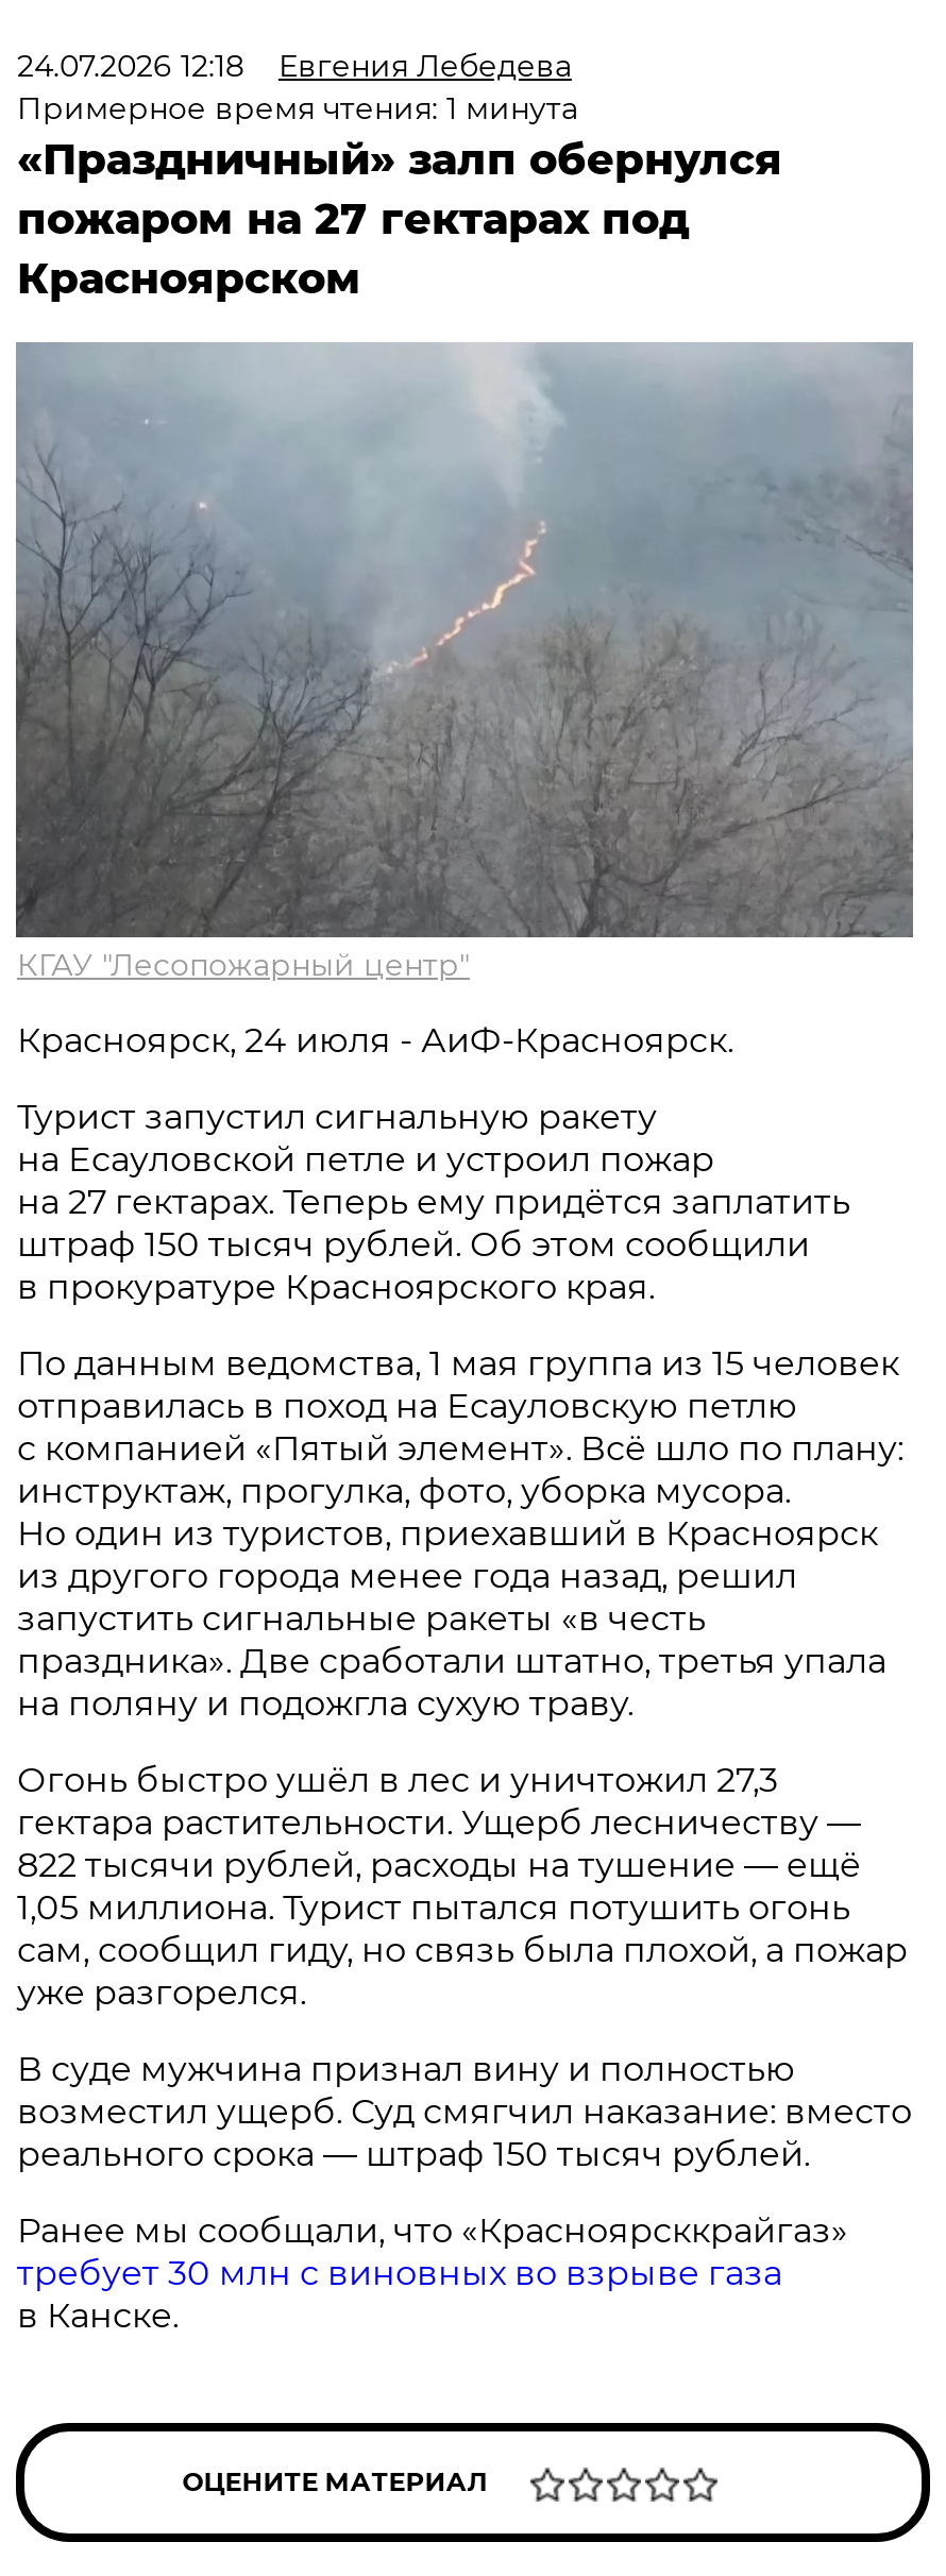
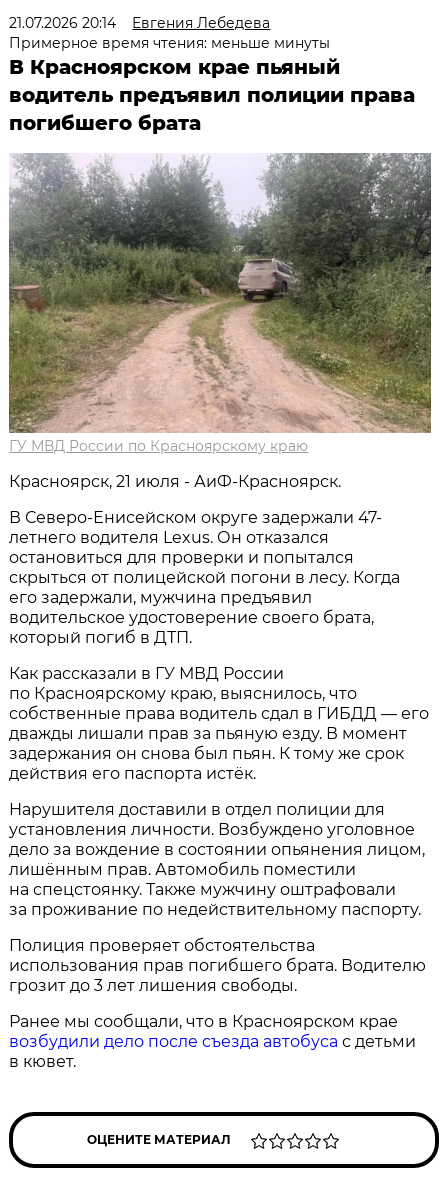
- 24.07.2026 12:18 Евгения Лебедева
+ 21.07.2026 20:14 Евгения Лебедева

- Примерное время чтения: 1 минута
- «Праздничный» залп обернулся
- пожаром на 27 гектарах под
- Красноярском
+ Примерное время чтения: меньше минуты
+ В Красноярском крае пьяный
+ водитель предъявил полиции права
+ погибшего брата

- [image]
- КГАУ "Лесопожарный центр"
+ [image]
+ ГУ МВД России по Красноярскому краю

- Красноярск, 24 июля - АиФ-Красноярск.
+ Красноярск, 21 июля - АиФ-Красноярск.

- Турист запустил сигнальную ракету
- на Есауловской петле и устроил пожар
- на 27 гектарах. Теперь ему придётся заплатить
- штраф 150 тысяч рублей. Об этом сообщили
- в прокуратуре Красноярского края.
+ В Северо-Енисейском округе задержали 47-
+ летнего водителя Lexus. Он отказался
+ остановиться для проверки и попытался
+ скрыться от полицейской погони в лесу. Когда
+ его задержали, мужчина предъявил
+ водительское удостоверение своего брата,
+ который погиб в ДТП.

- По данным ведомства, 1 мая группа из 15 человек
- отправилась в поход на Есауловскую петлю
- с компанией «Пятый элемент». Всё шло по плану:
- инструктаж, прогулка, фото, уборка мусора.
- Но один из туристов, приехавший в Красноярск
- из другого города менее года назад, решил
- запустить сигнальные ракеты «в честь
- праздника». Две сработали штатно, третья упала
- на поляну и подожгла сухую траву.
+ Как рассказали в ГУ МВД России
+ по Красноярскому краю, выяснилось, что
+ собственные права водитель сдал в ГИБДД — его
+ дважды лишали прав за пьяную езду. В момент
+ задержания он снова был пьян. К тому же срок
+ действия его паспорта истёк.

- Огонь быстро ушёл в лес и уничтожил 27,3
- гектара растительности. Ущерб лесничеству —
- 822 тысячи рублей, расходы на тушение — ещё
- 1,05 миллиона. Турист пытался потушить огонь
- сам, сообщил гиду, но связь была плохой, а пожар
- уже разгорелся.
+ Нарушителя доставили в отдел полиции для
+ установления личности. Возбуждено уголовное
+ дело за вождение в состоянии опьянения лицом,
+ лишённым прав. Автомобиль поместили
+ на спецстоянку. Также мужчину оштрафовали
+ за проживание по недействительному паспорту.

- В суде мужчина признал вину и полностью
- возместил ущерб. Суд смягчил наказание: вместо
- реального срока — штраф 150 тысяч рублей.
+ Полиция проверяет обстоятельства
+ использования прав погибшего брата. Водителю
+ грозит до 3 лет лишения свободы.

- Ранее мы сообщали, что «Красноярсккрайгаз»
- требует 30 млн с виновных во взрыве газа
- в Канске.
+ Ранее мы сообщали, что в Красноярском крае
+ возбудили дело после съезда автобуса с детьми
+ в кювет.
